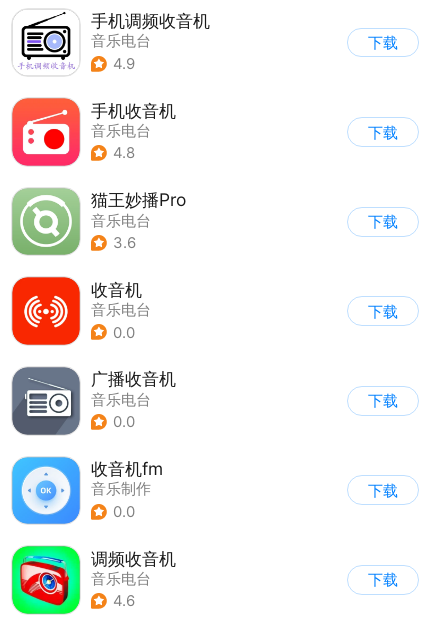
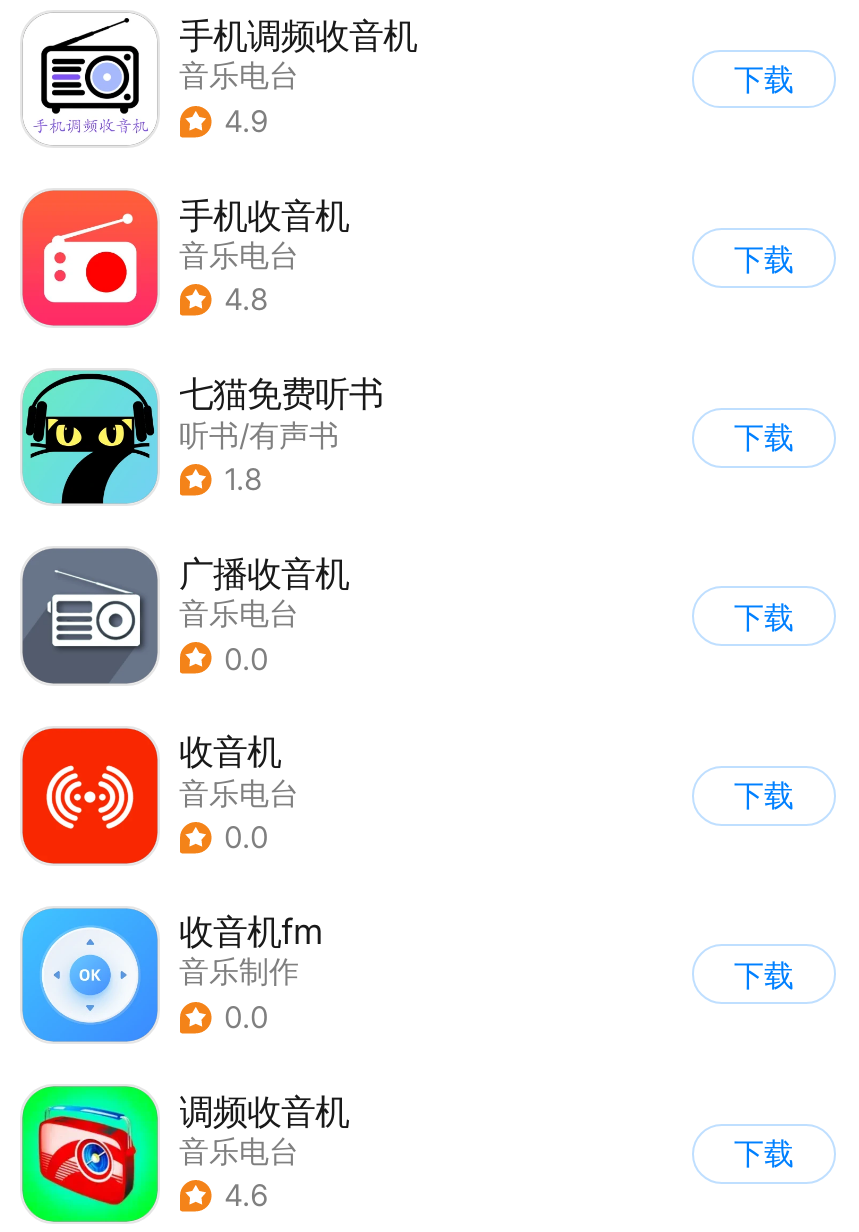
- [image]
- 猫王妙播Pro
- 音乐电台
- 3.6
+ [image]
+ 七猫免费听书
+ 听书/有声书
+ 1.8

moved down: [image] | 收音机

moved up: [image] | 广播收音机
